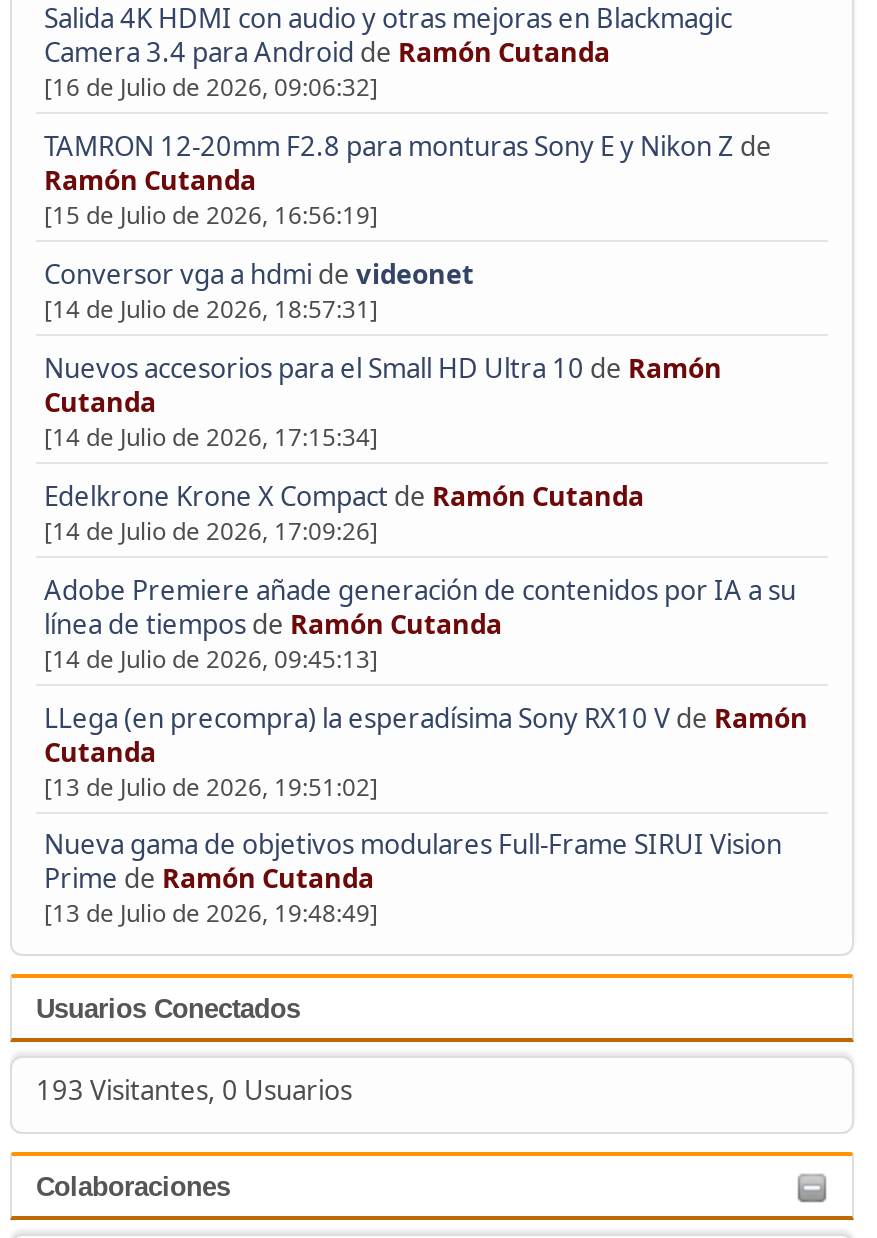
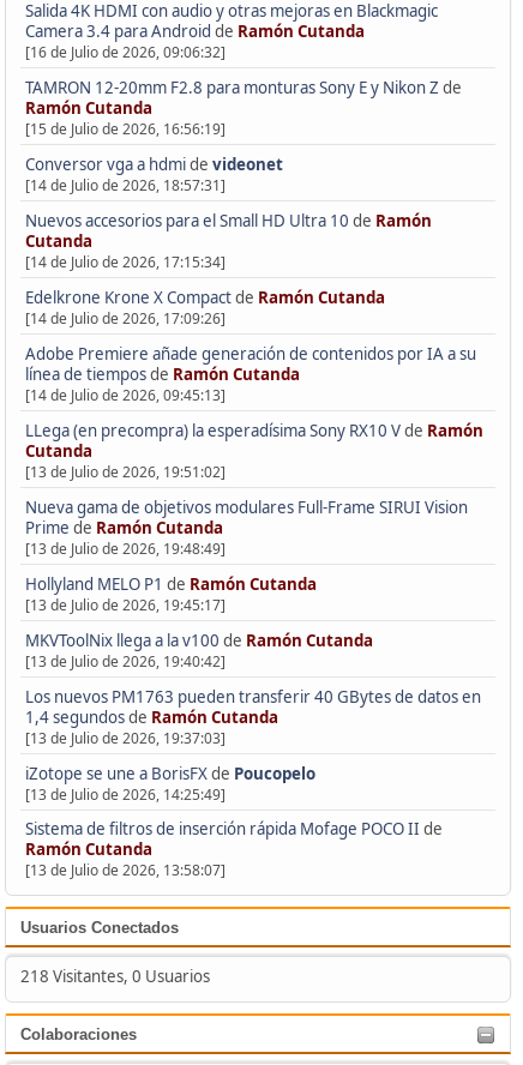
+ Hollyland MELO P1 de Ramón Cutanda
+ [13 de Julio de 2026, 19:45:17]
+ MKVToolNix llega a la v100 de Ramón Cutanda
+ [13 de Julio de 2026, 19:40:42]
+ Los nuevos PM1763 pueden transferir 40 GBytes de datos en
+ 1,4 segundos de Ramón Cutanda
+ [13 de Julio de 2026, 19:37:03]
+ iZotope se une a BorisFX de Poucopelo
+ [13 de Julio de 2026, 14:25:49]
+ Sistema de filtros de inserción rápida Mofage POCO II de
+ Ramón Cutanda
+ [13 de Julio de 2026, 13:58:07]

- 193 Visitantes, 0 Usuarios
+ 218 Visitantes, 0 Usuarios
